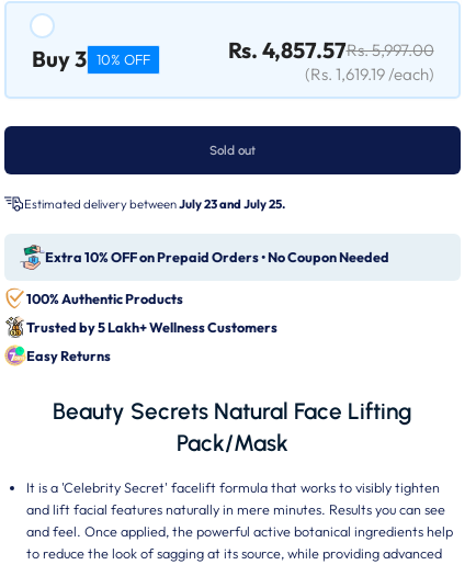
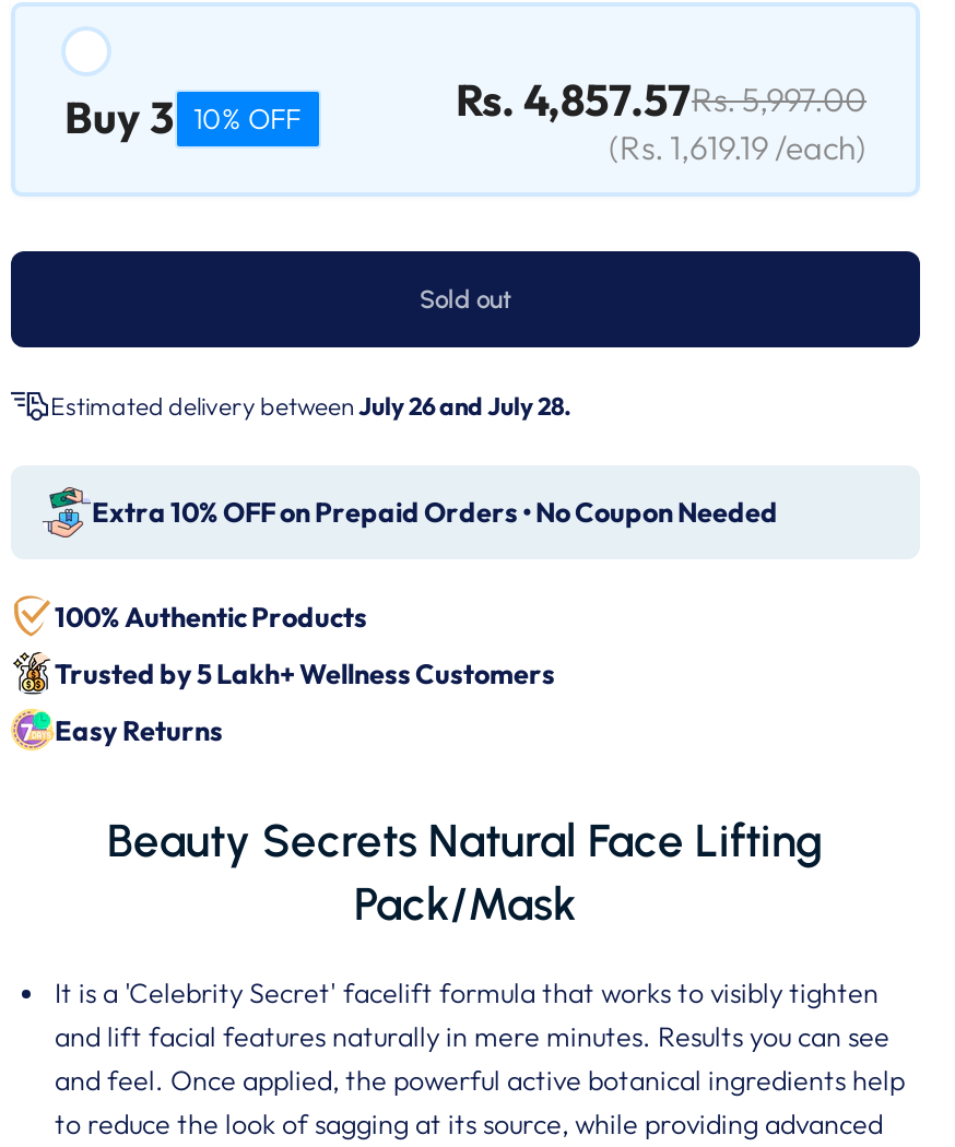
- Estimated delivery between July 23 and July 25.
+ Estimated delivery between July 26 and July 28.
